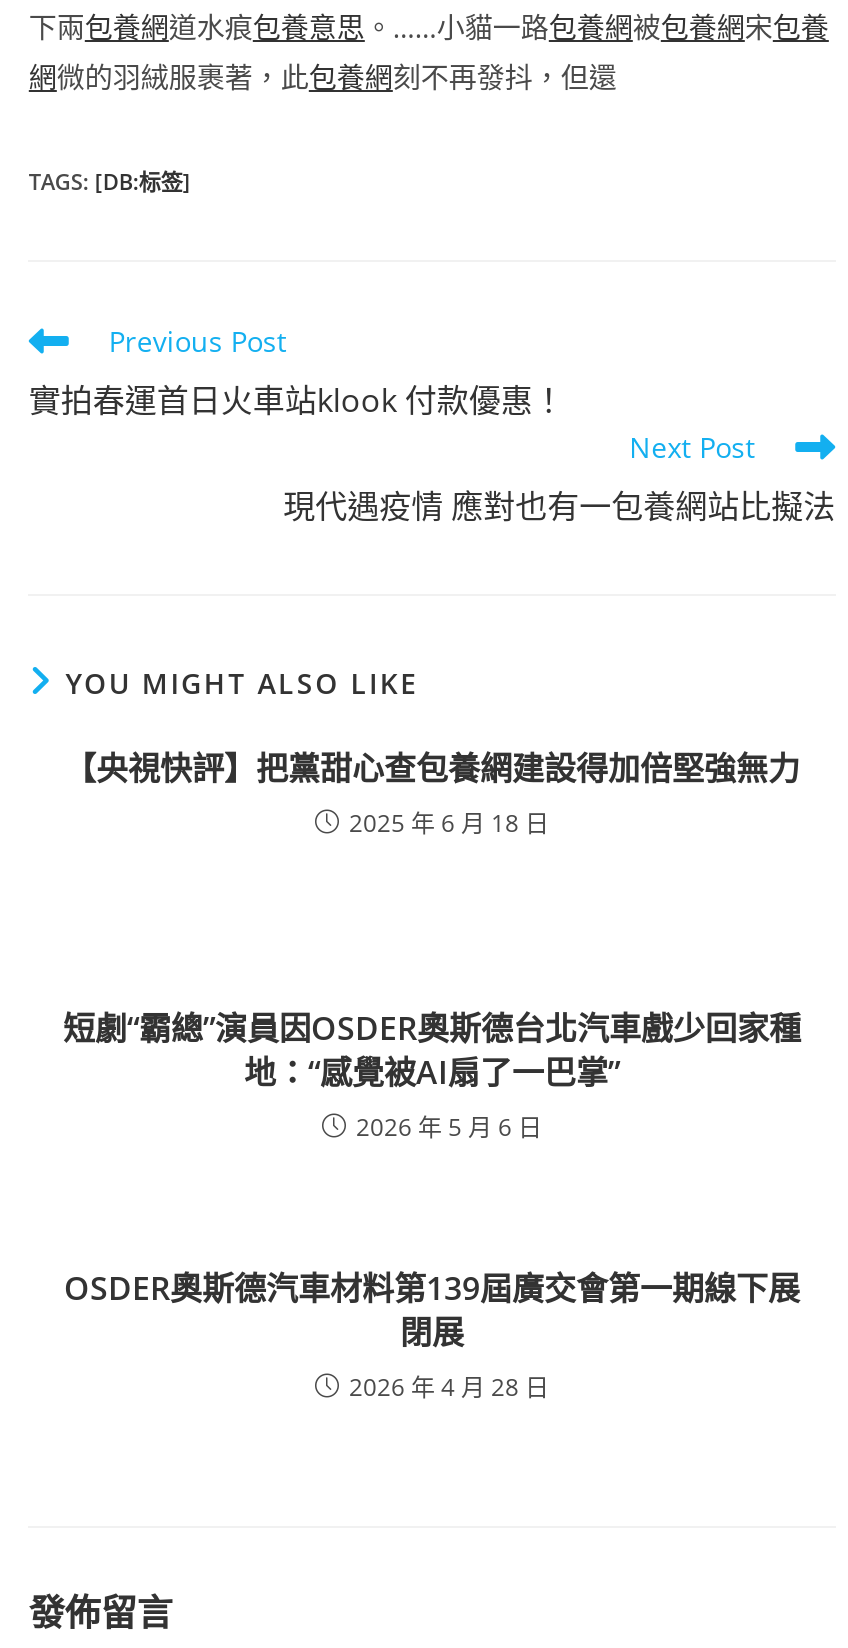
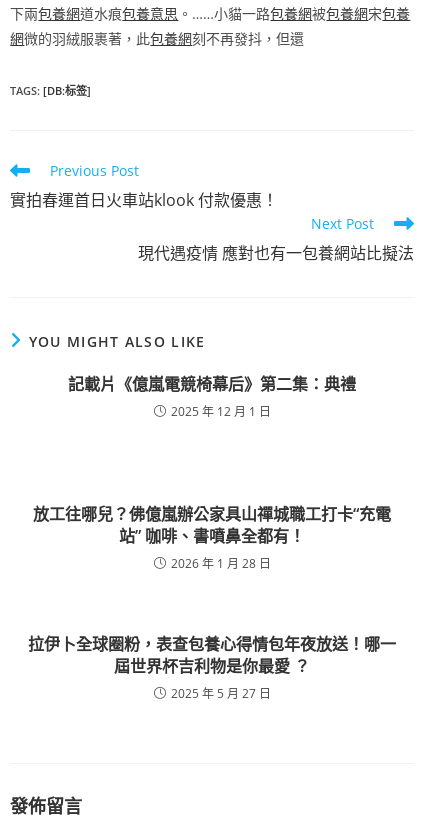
- 【央視快評】把黨甜心查包養網建設得加倍堅強無力
- 2025 年 6 月 18 日
+ 記載片《億嵐電競椅幕后》第二集：典禮
+ 2025 年 12 月 1 日

- 短劇“霸總”演員因OSDER奧斯德台北汽車戲少回家種
- 地：“感覺被AI扇了一巴掌”
- 2026 年 5 月 6 日
+ 放工往哪兒？佛億嵐辦公家具山禪城職工打卡“充電
+ 站” 咖啡、書噴鼻全都有！
+ 2026 年 1 月 28 日

- OSDER奧斯德汽車材料第139屆廣交會第一期線下展
- 閉展
- 2026 年 4 月 28 日
+ 拉伊卜全球圈粉，表查包養心得情包年夜放送！哪一
+ 屆世界杯吉利物是你最愛 ？
+ 2025 年 5 月 27 日
